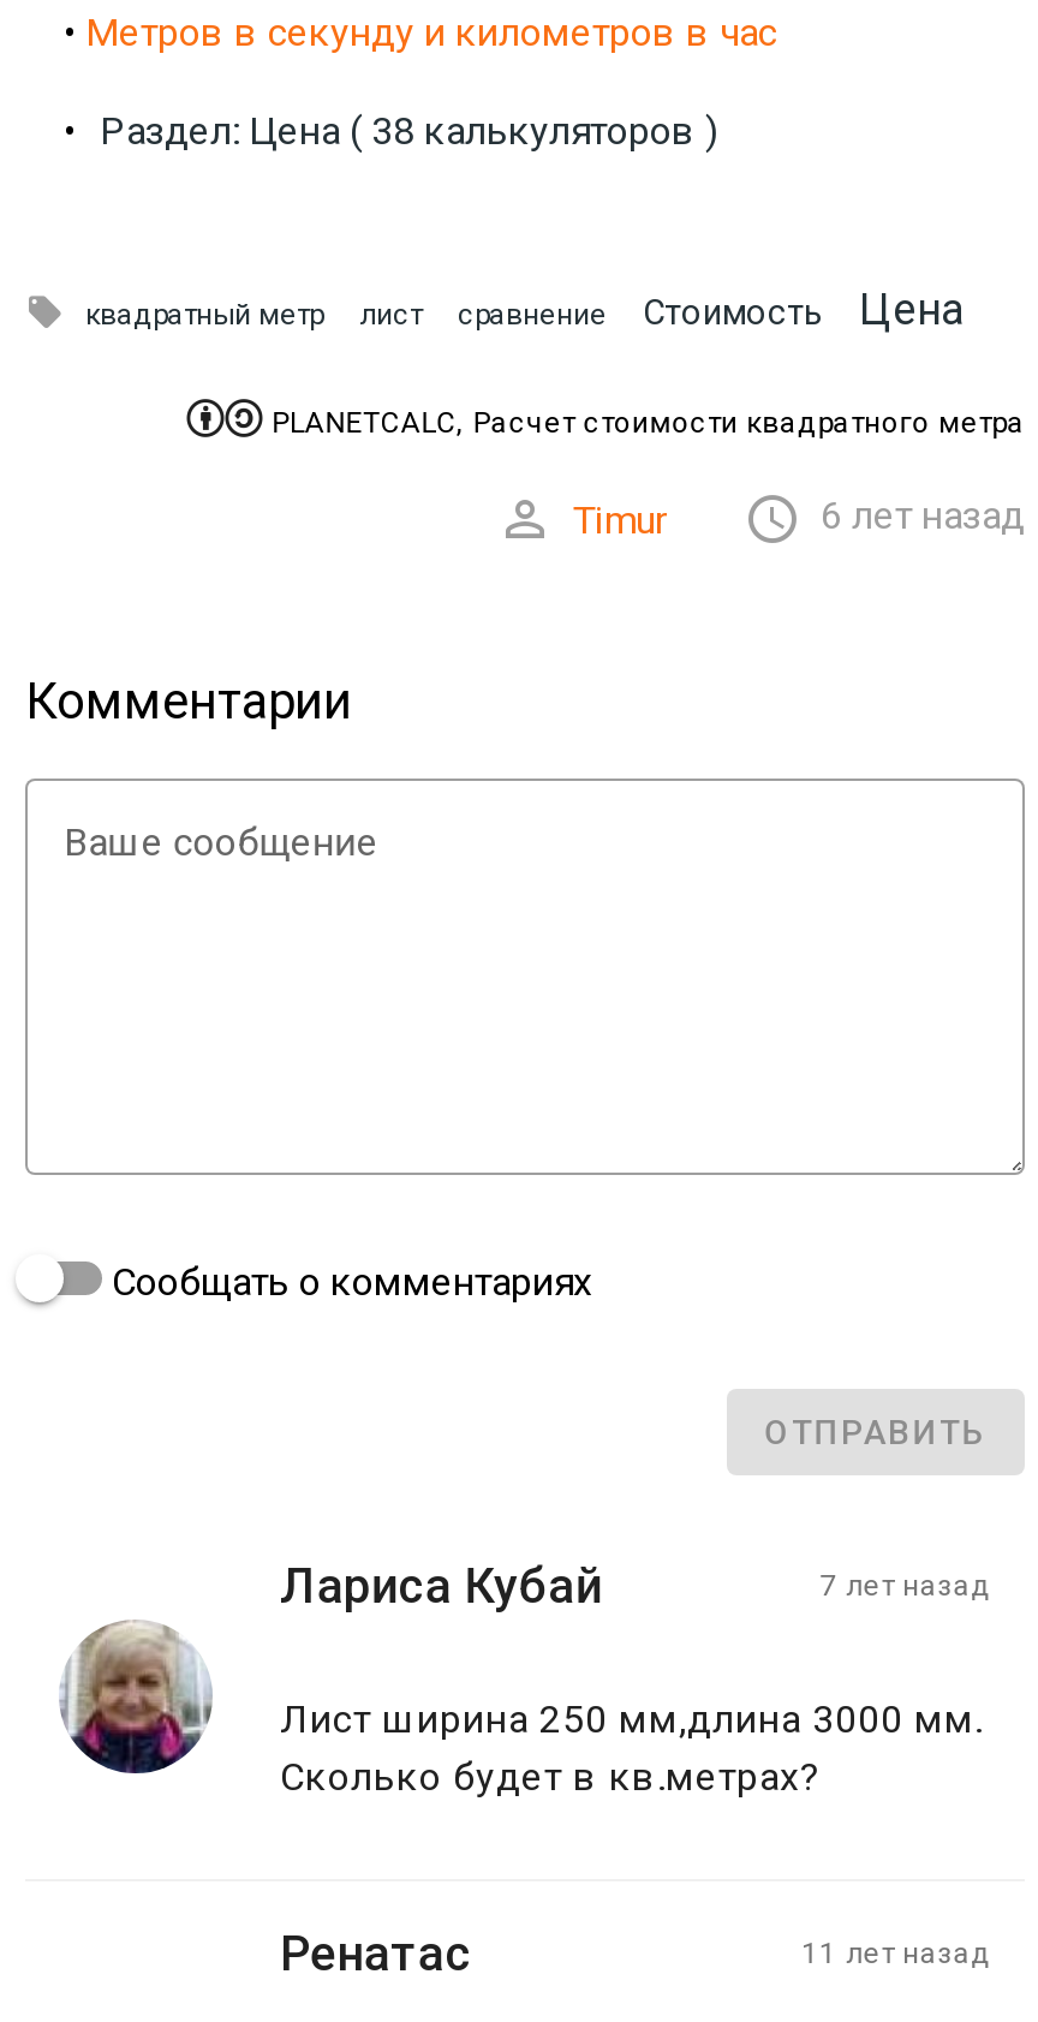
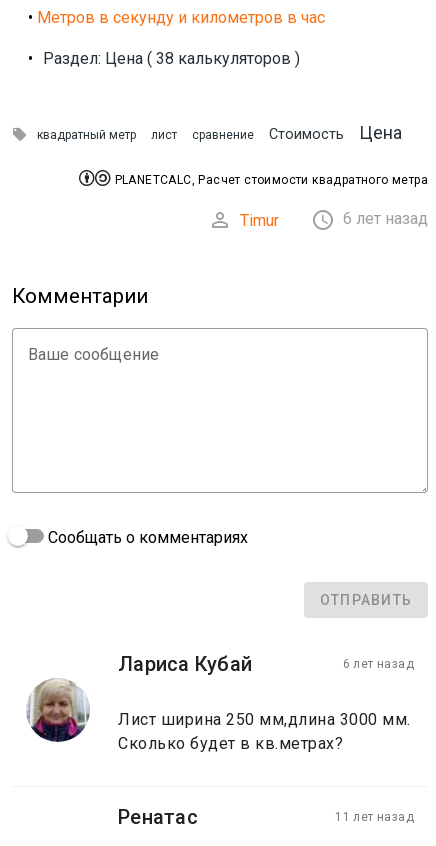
- 7 лет назад
+ 6 лет назад
